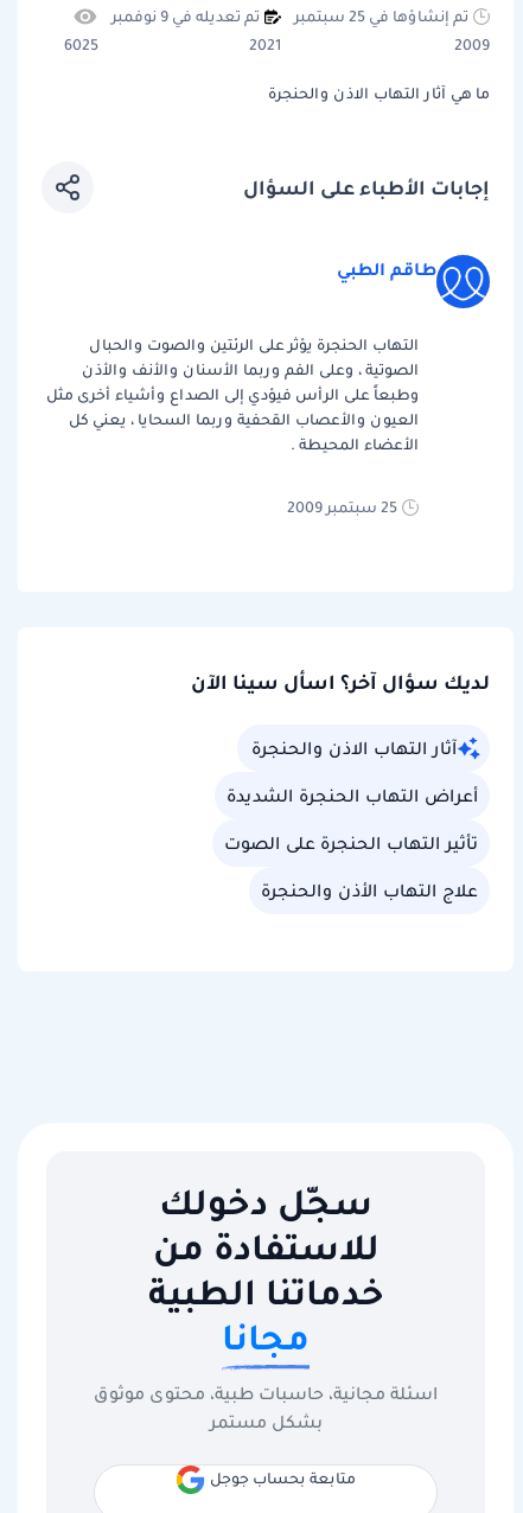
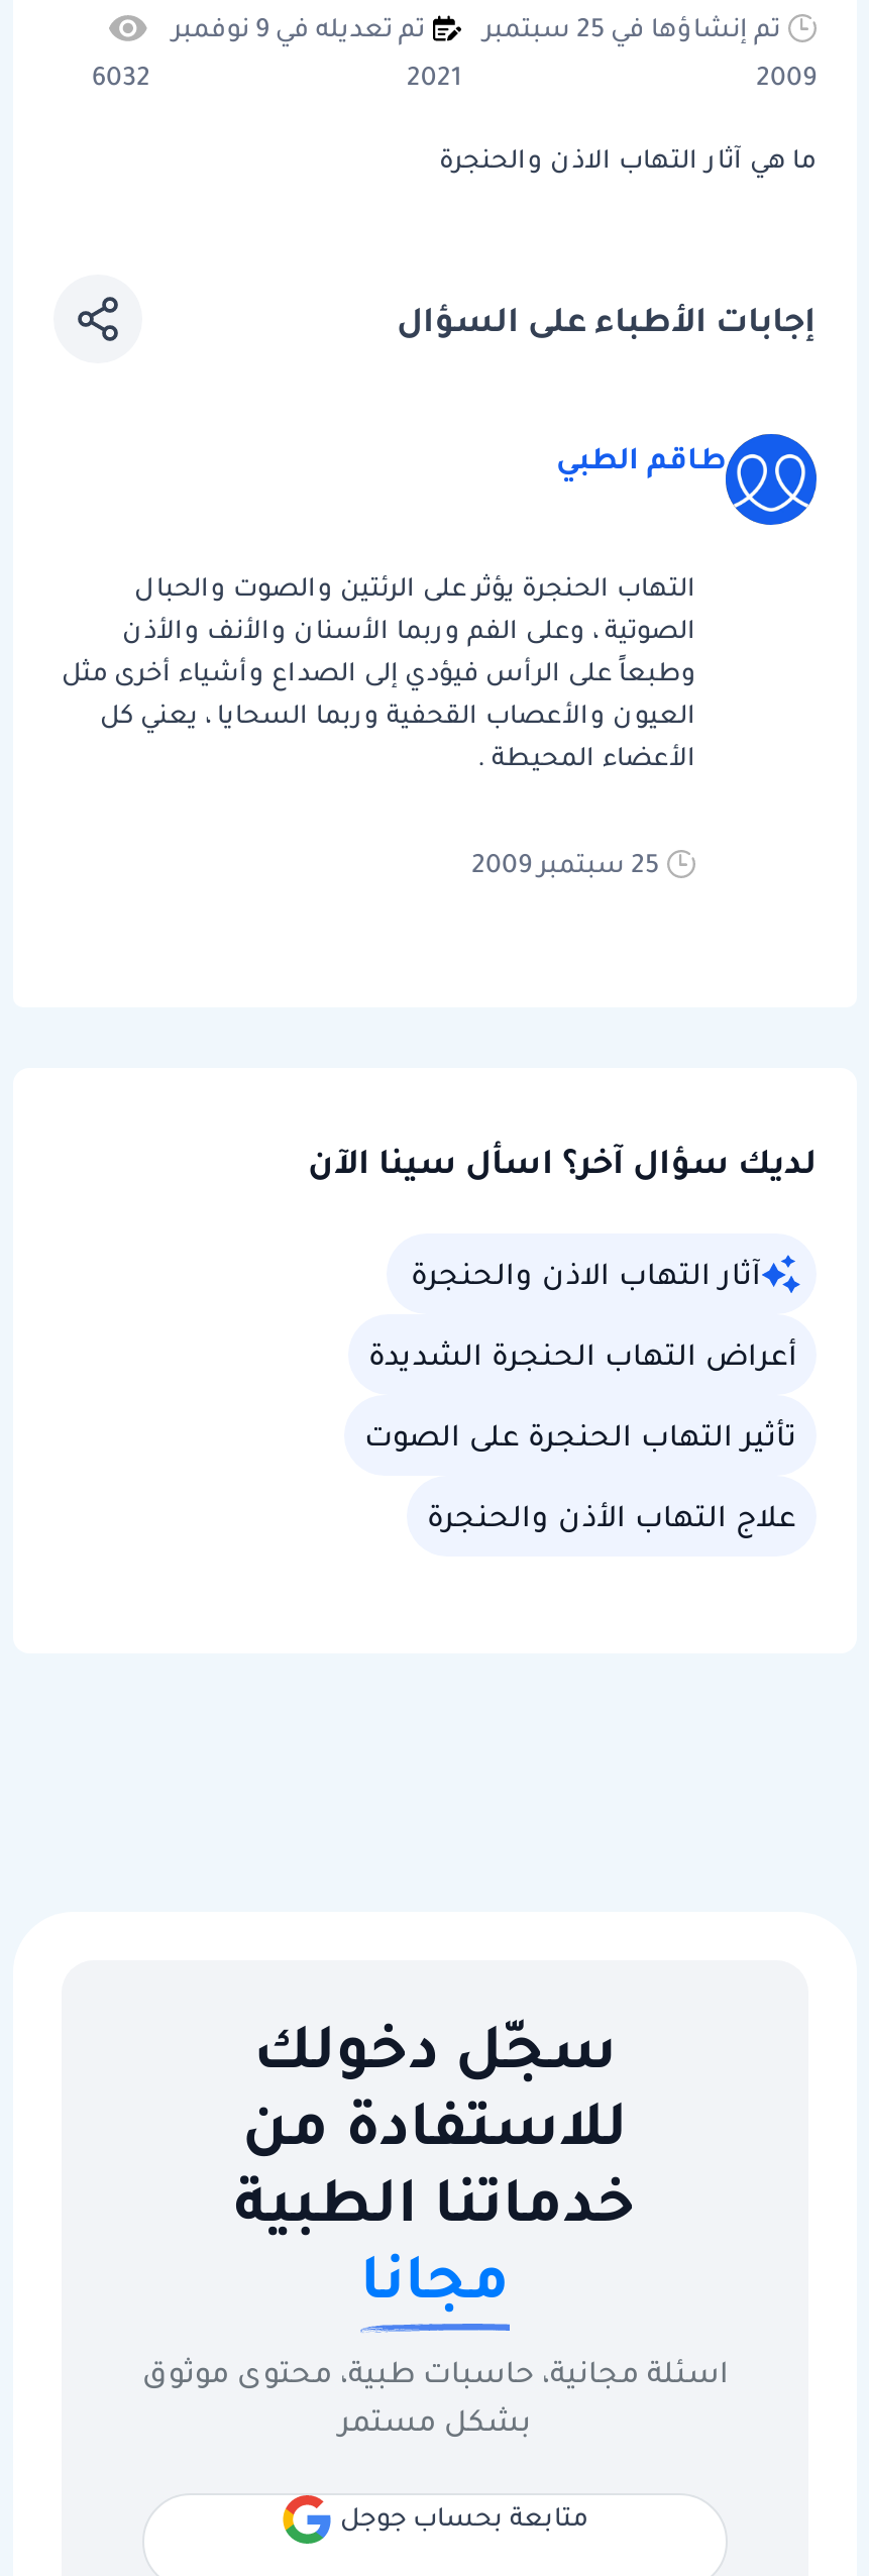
- 6025
+ 6032
